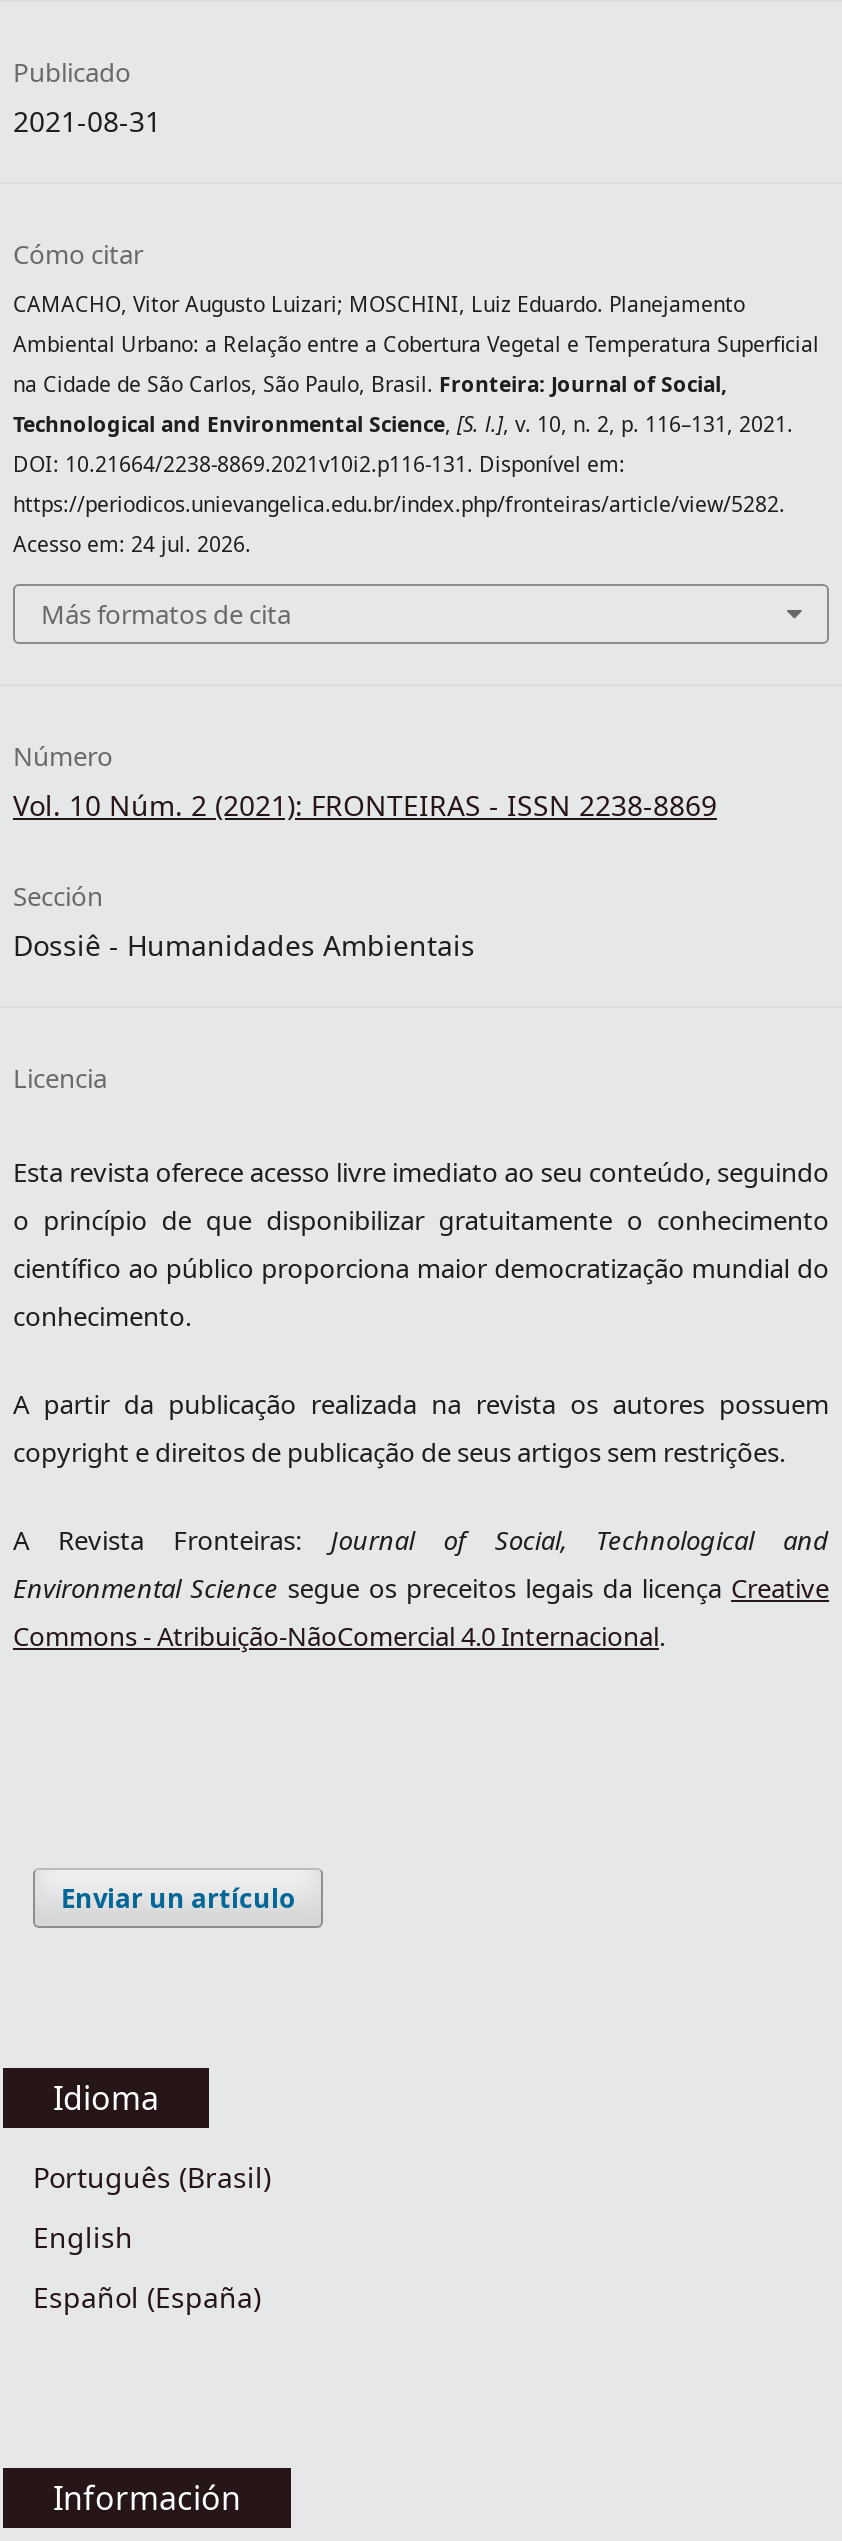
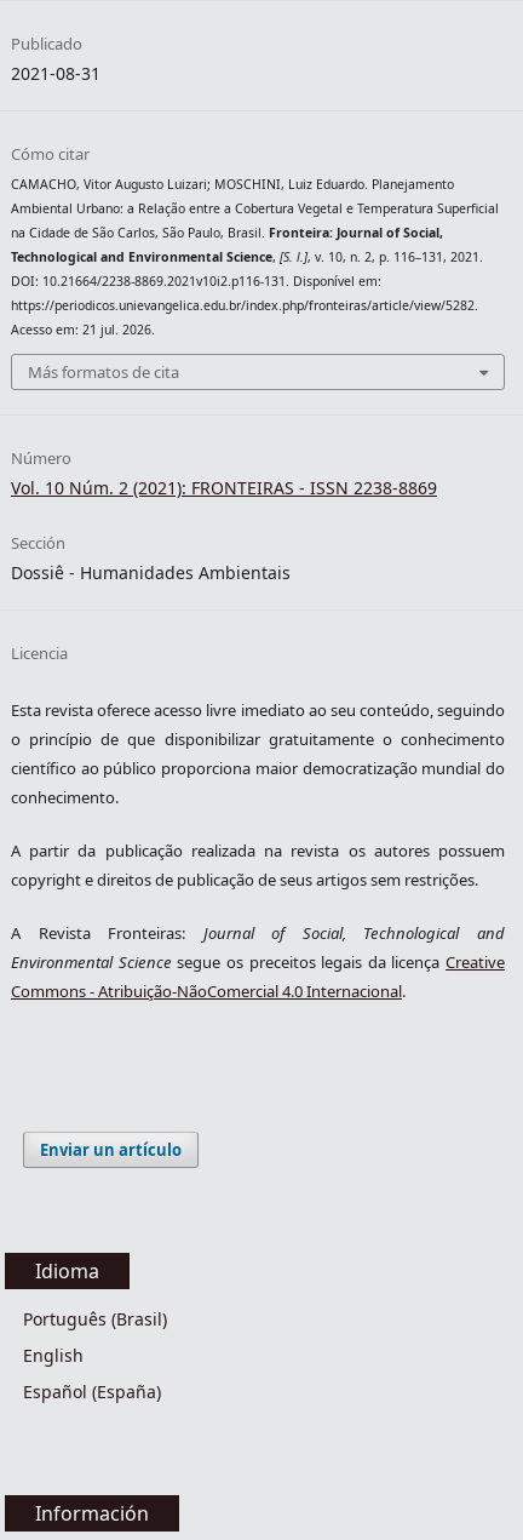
- Acesso em: 24 jul. 2026.
+ Acesso em: 21 jul. 2026.
